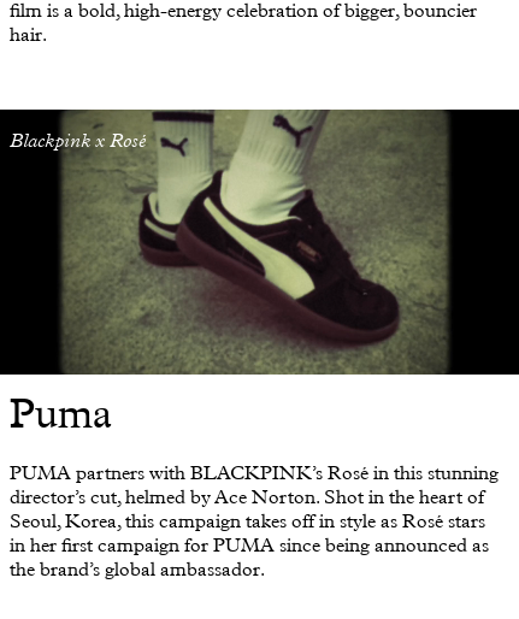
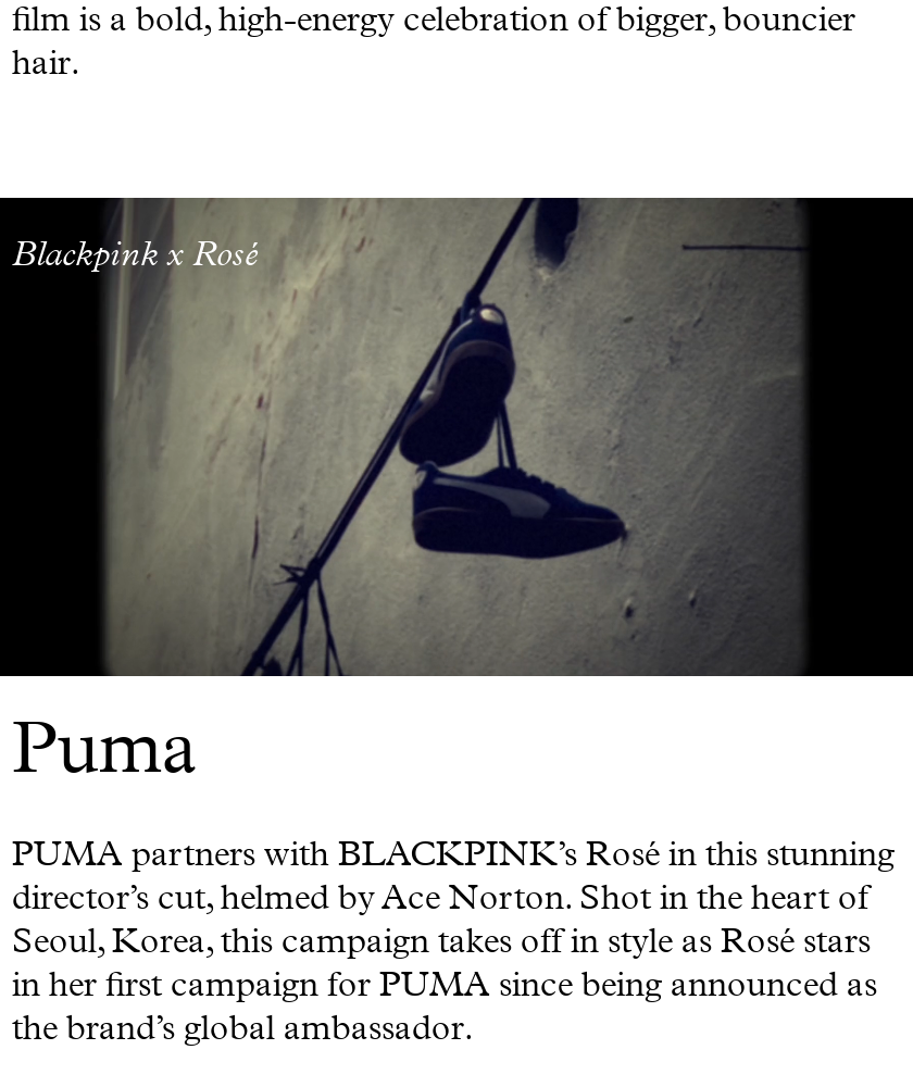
- [image]
+ [image]
